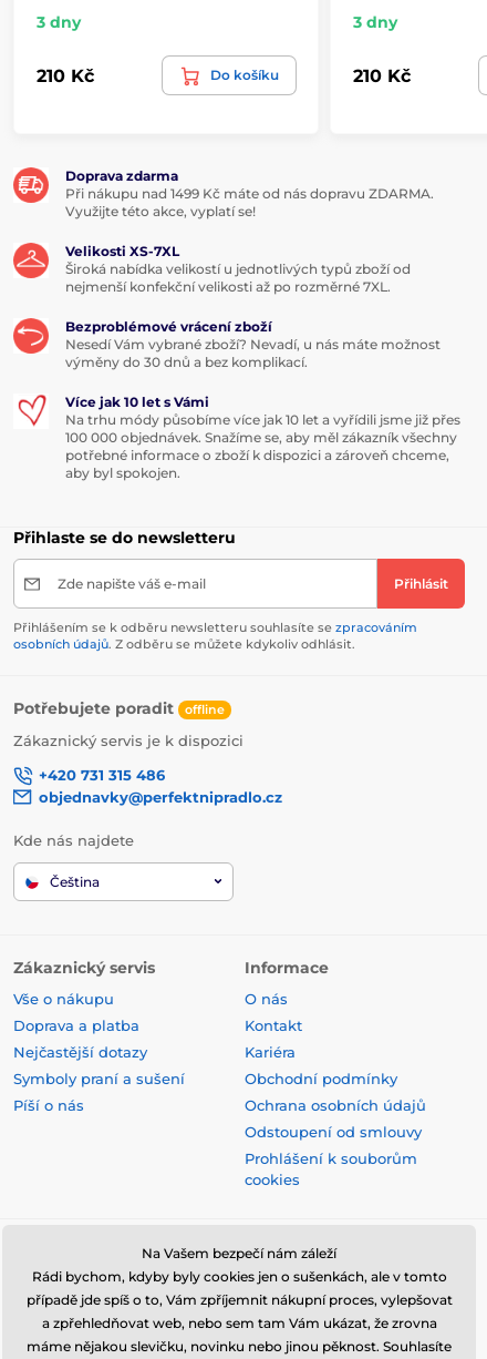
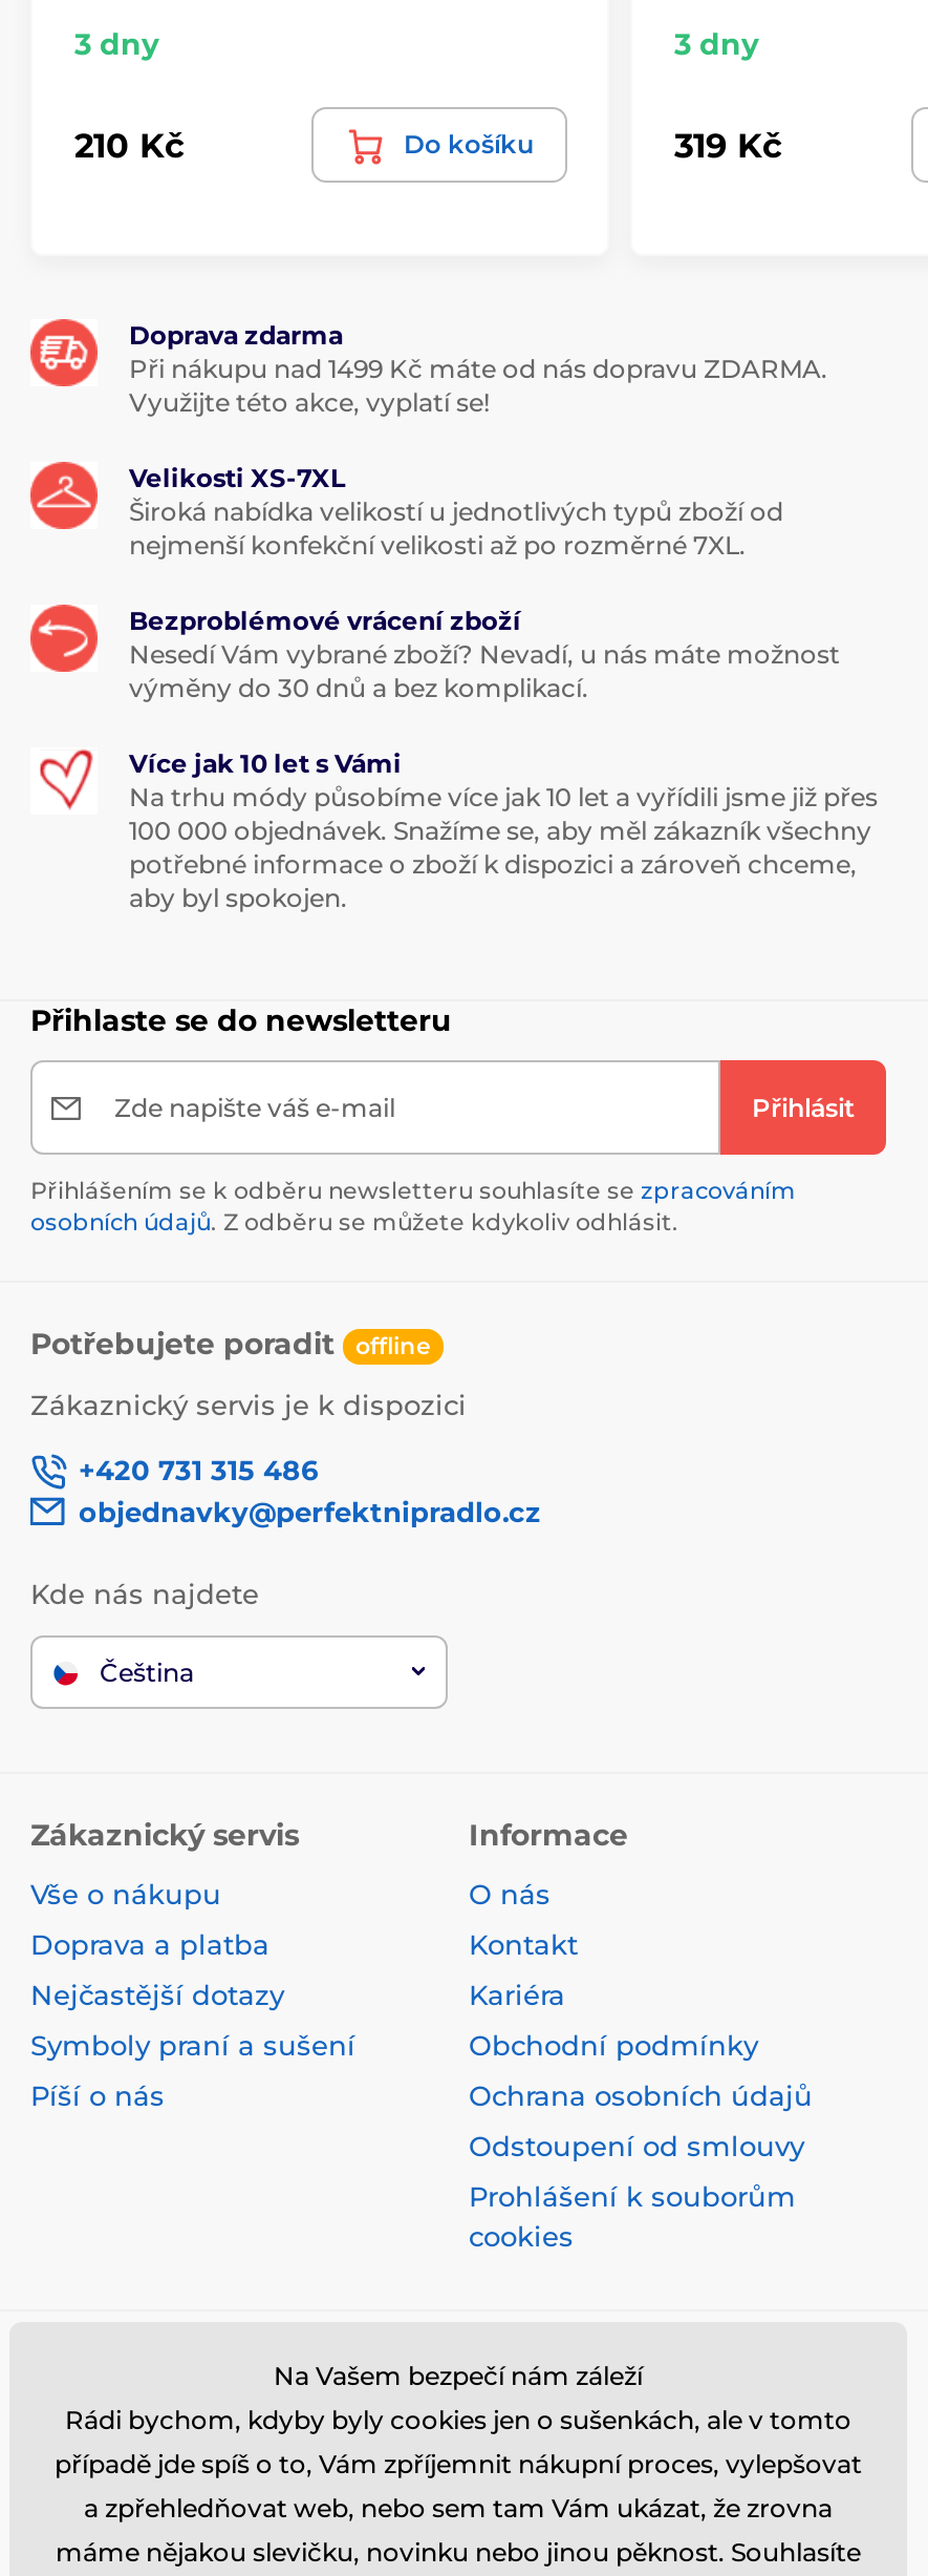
- 210 Kč
+ 319 Kč
